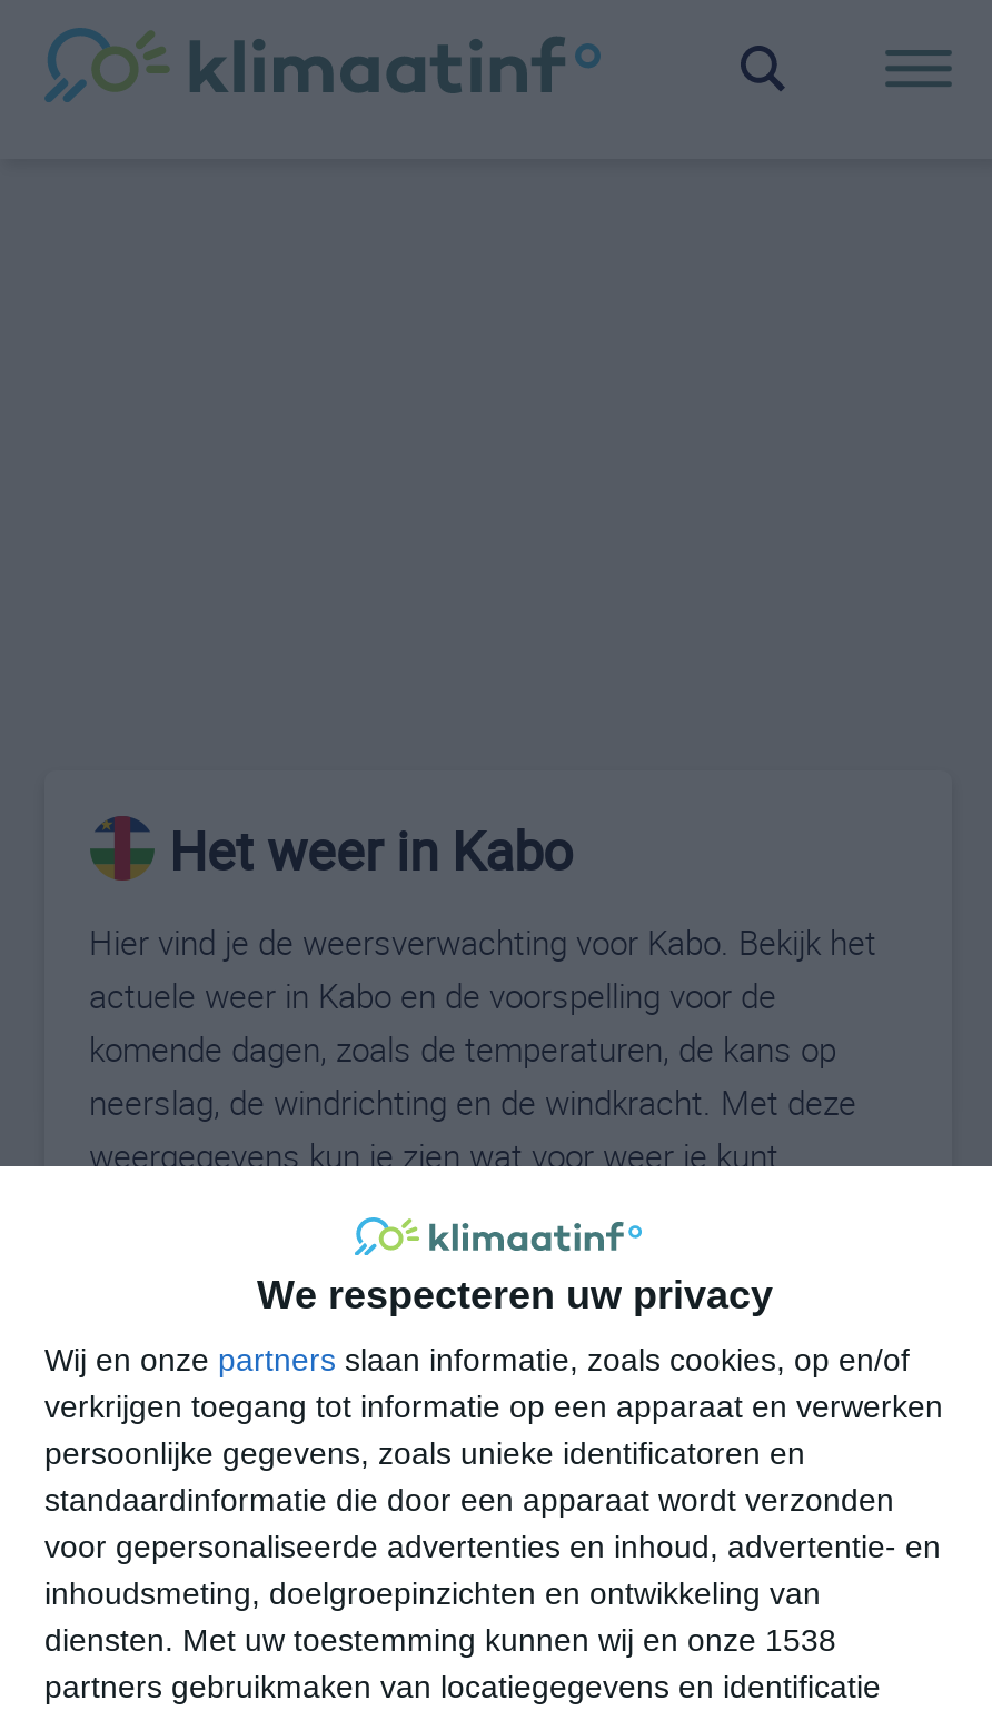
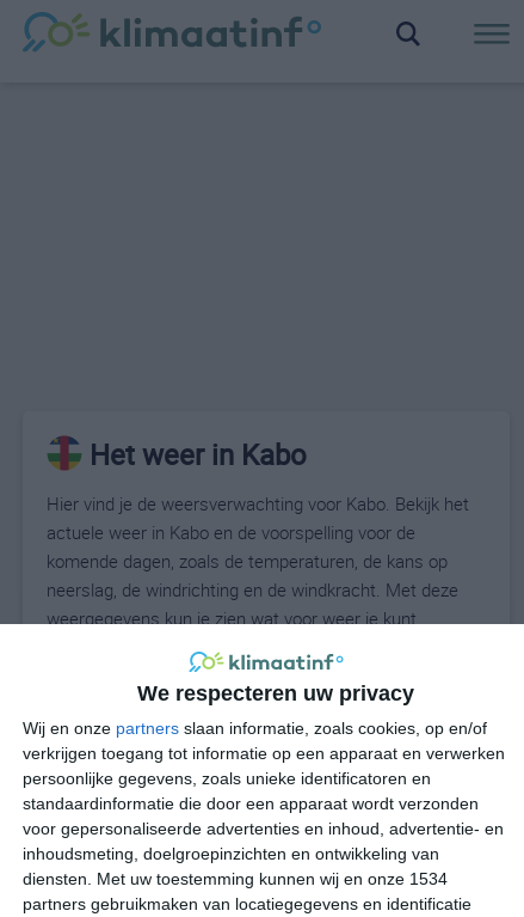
- diensten. Met uw toestemming kunnen wij en onze 1538
+ diensten. Met uw toestemming kunnen wij en onze 1534
